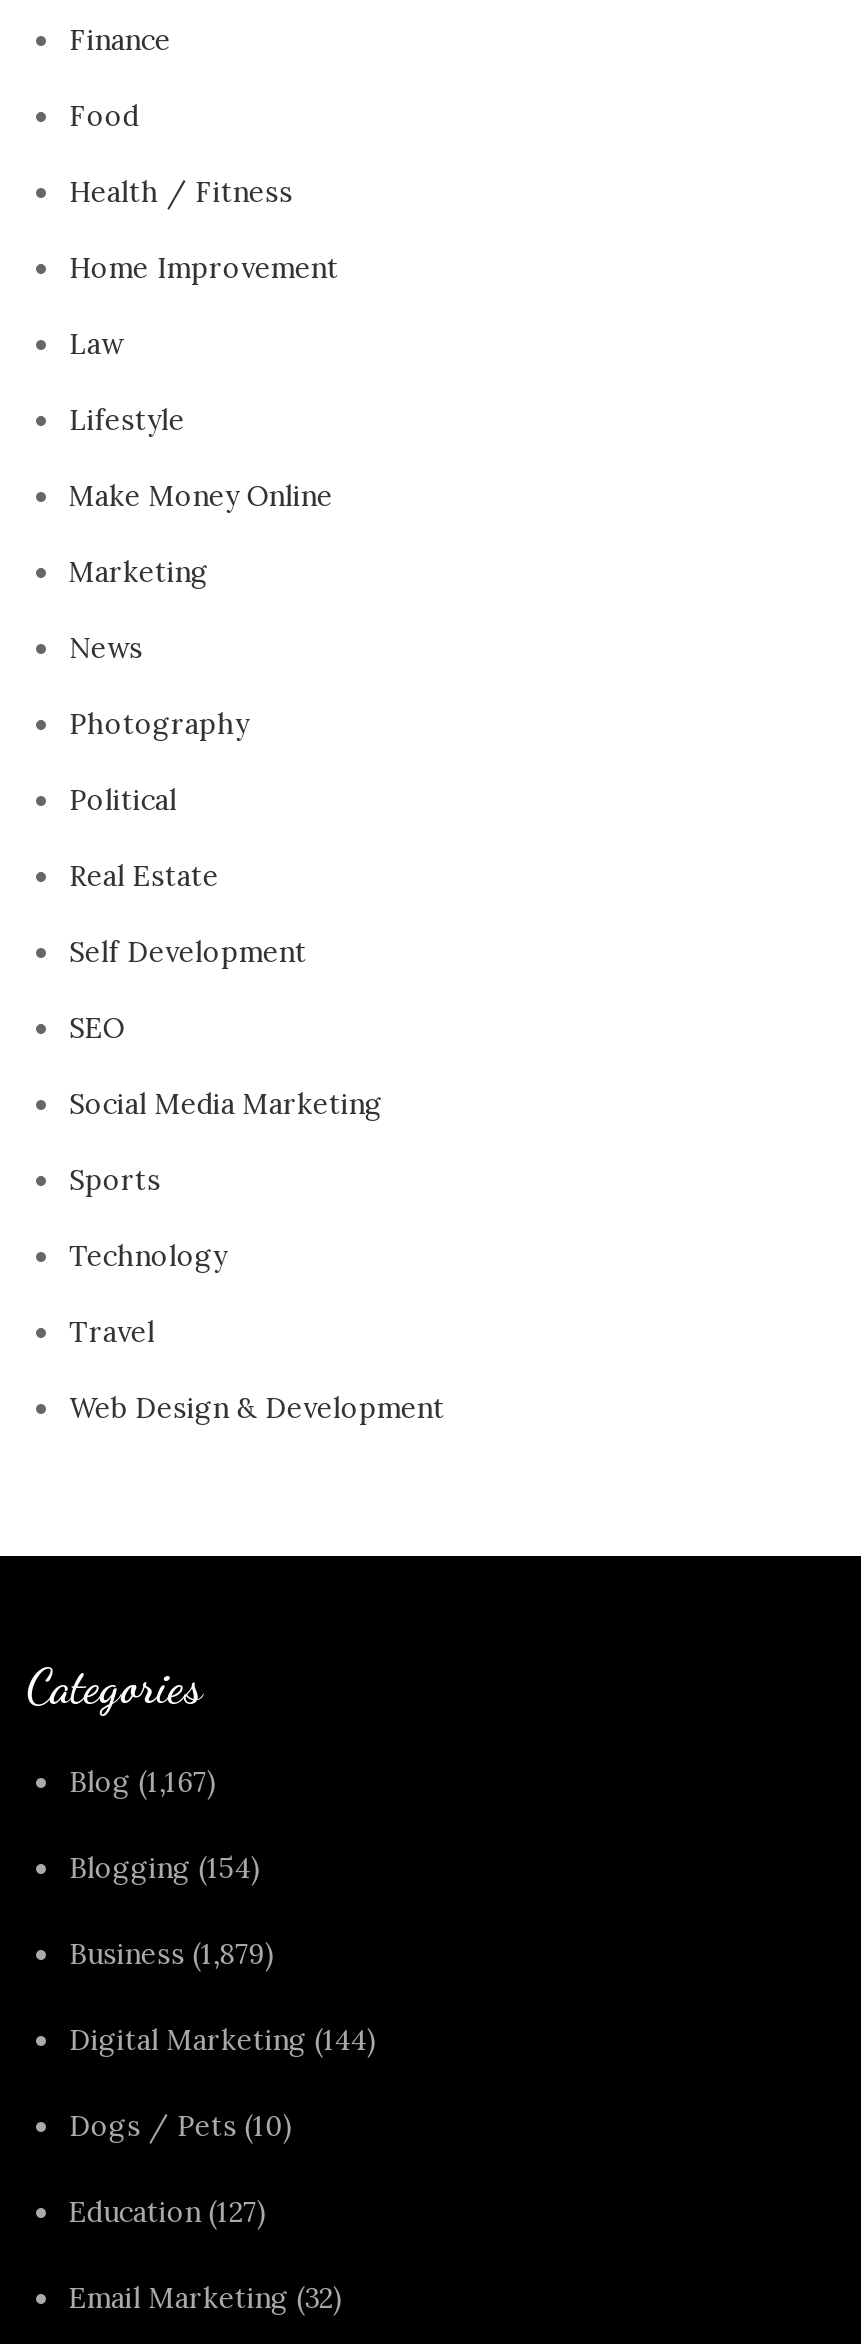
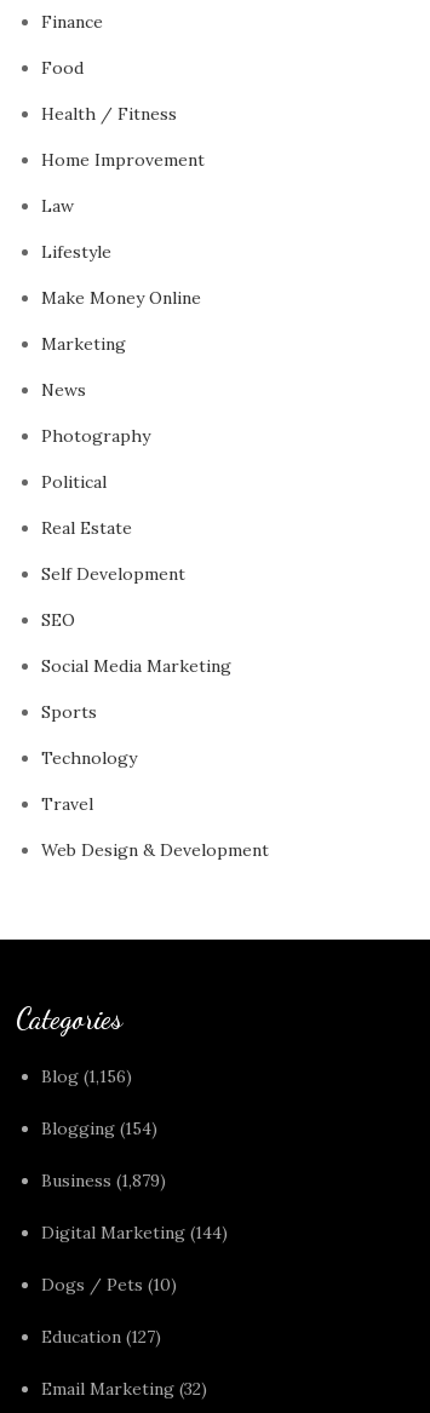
- Blog (1,167)
+ Blog (1,156)
